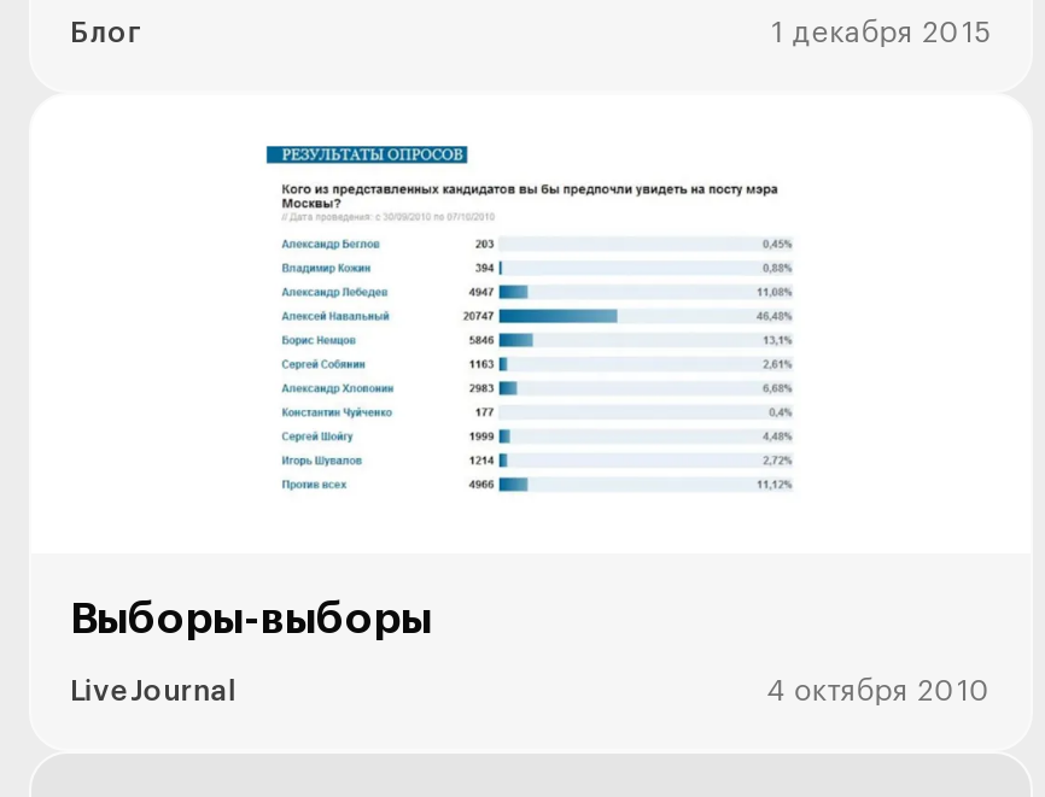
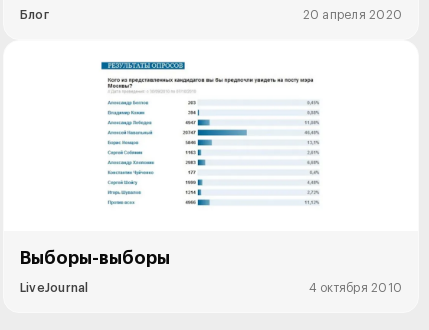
- 1 декабря 2015
+ 20 апреля 2020
